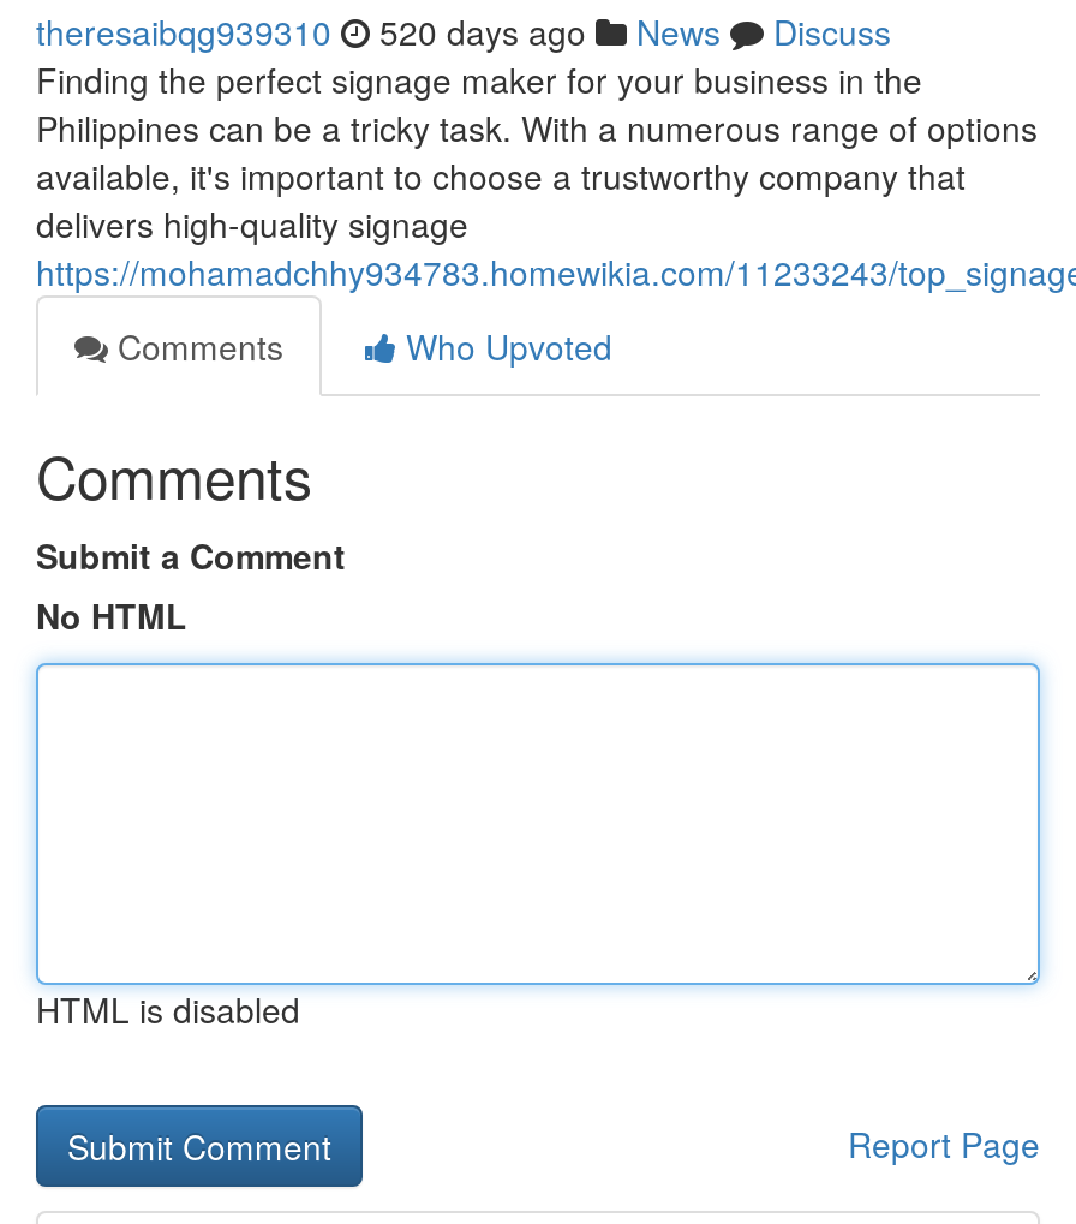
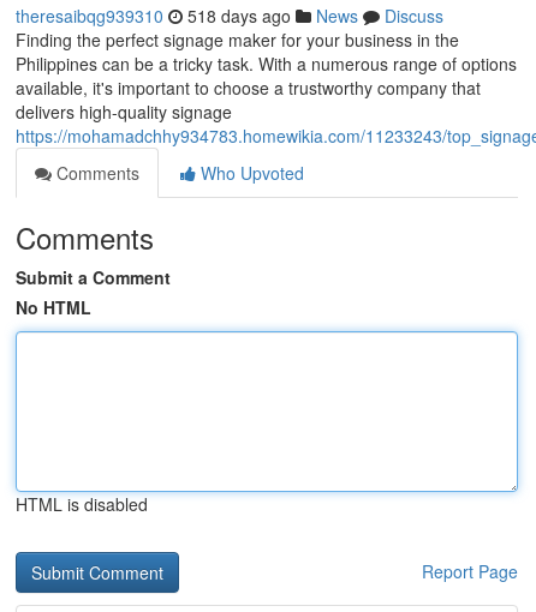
- theresaibqg939310 520 days ago News Discuss
+ theresaibqg939310 518 days ago News Discuss
